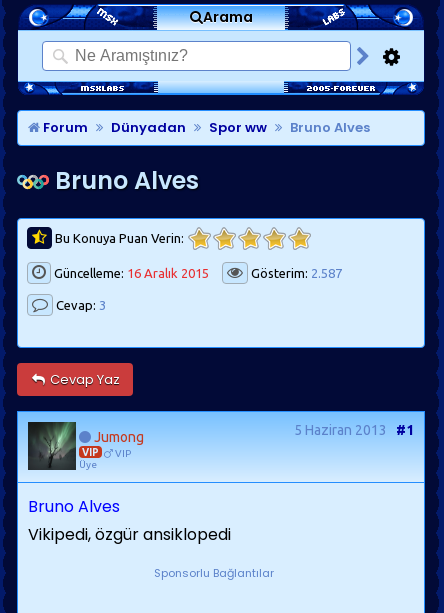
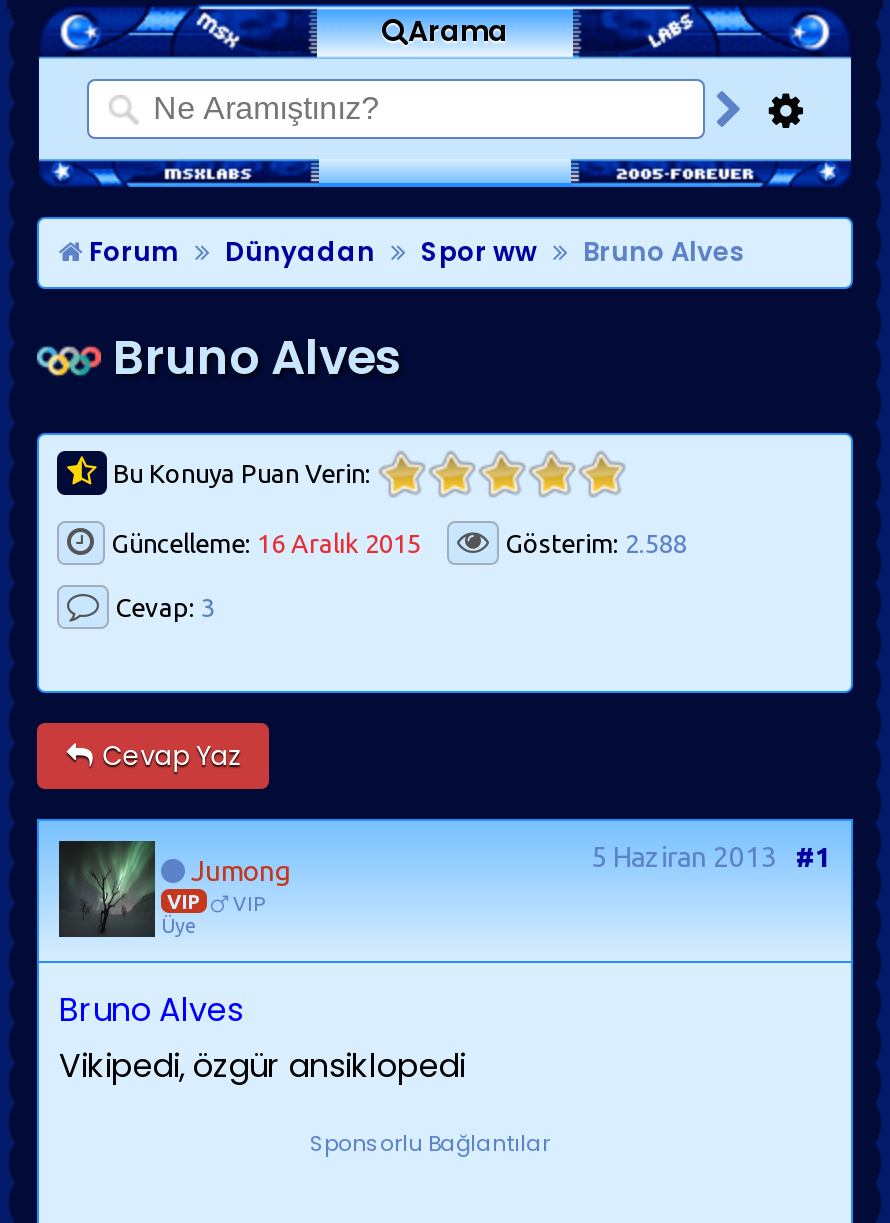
- Gösterim: 2.587
+ Gösterim: 2.588
